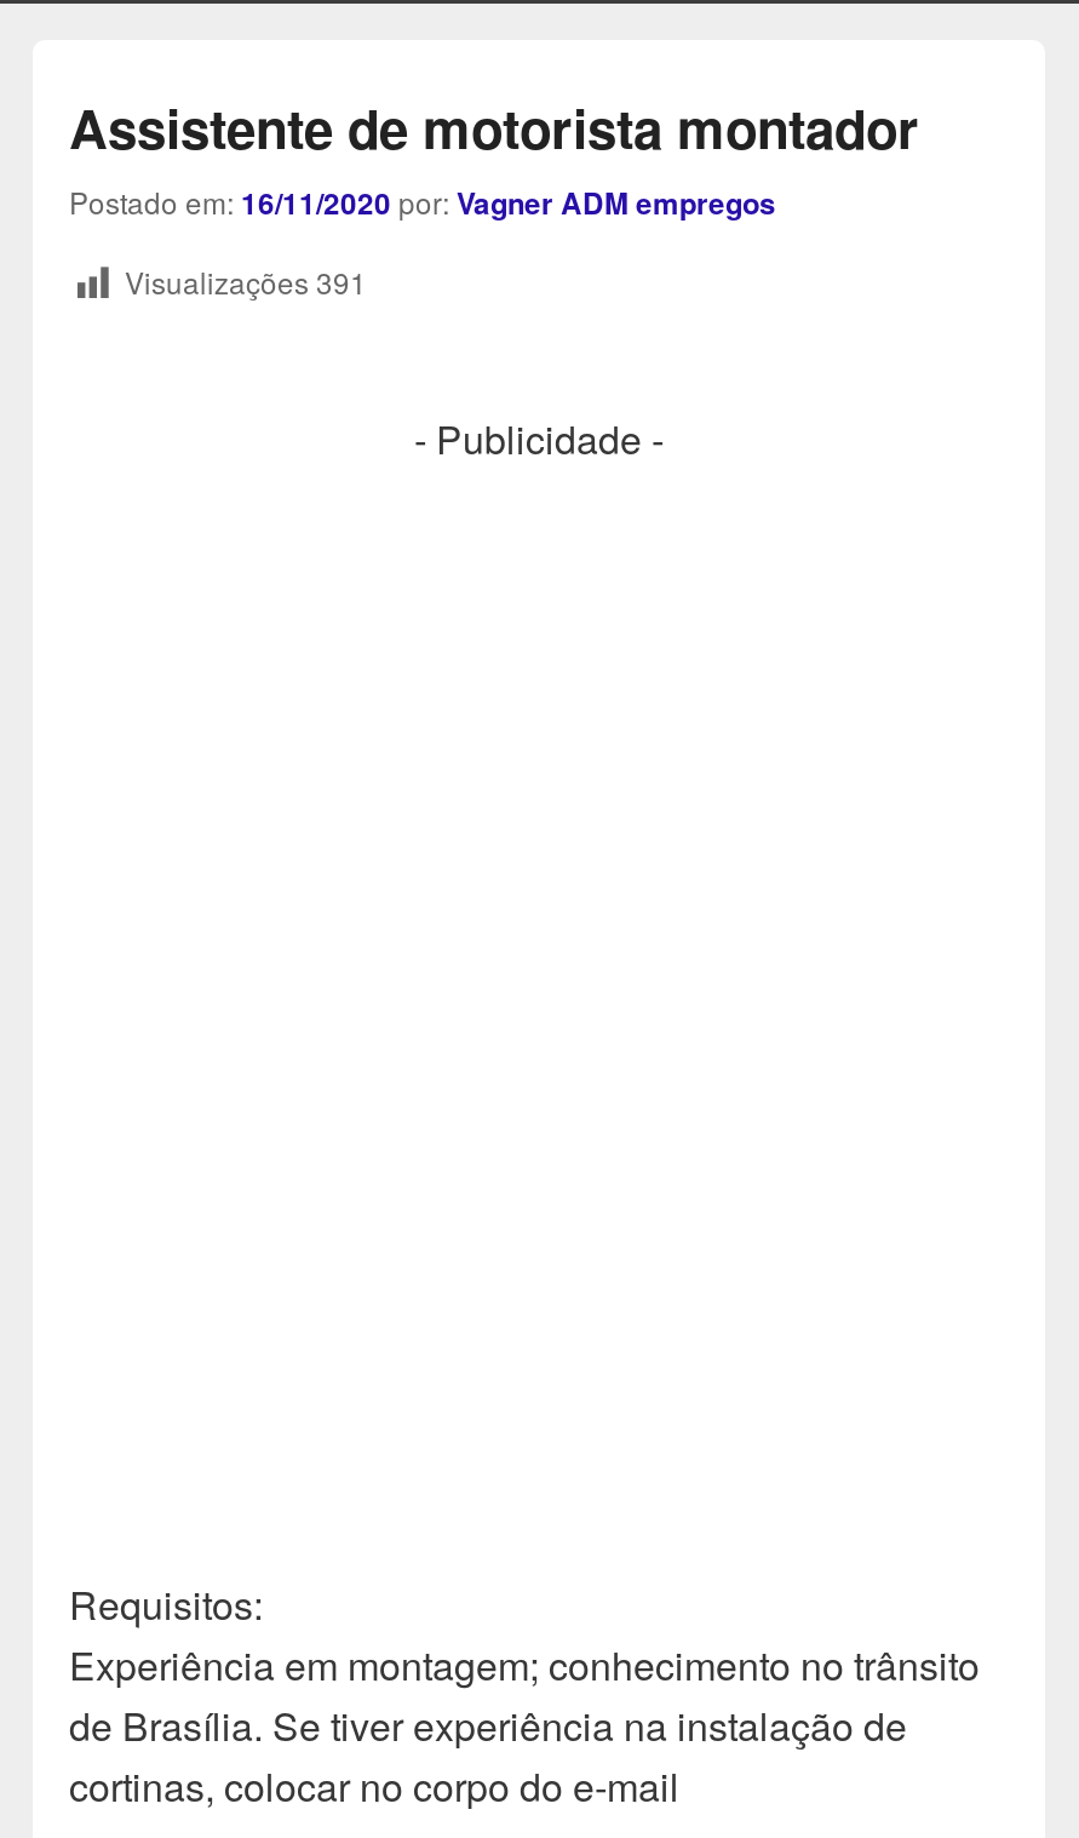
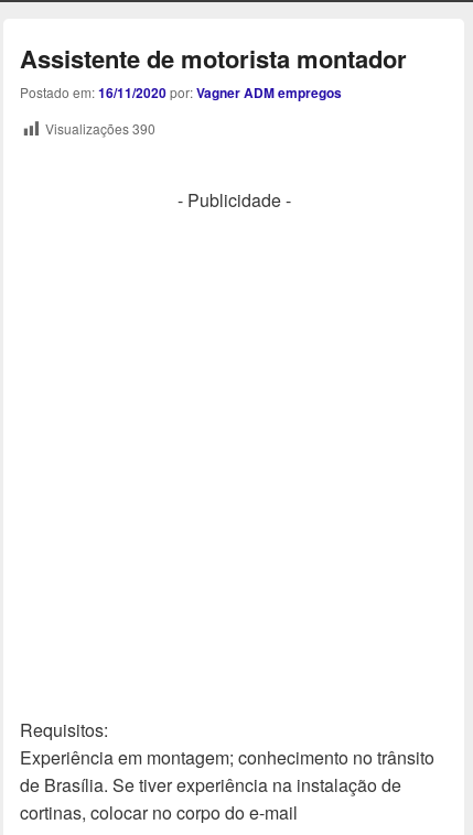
- Visualizações 391
+ Visualizações 390
